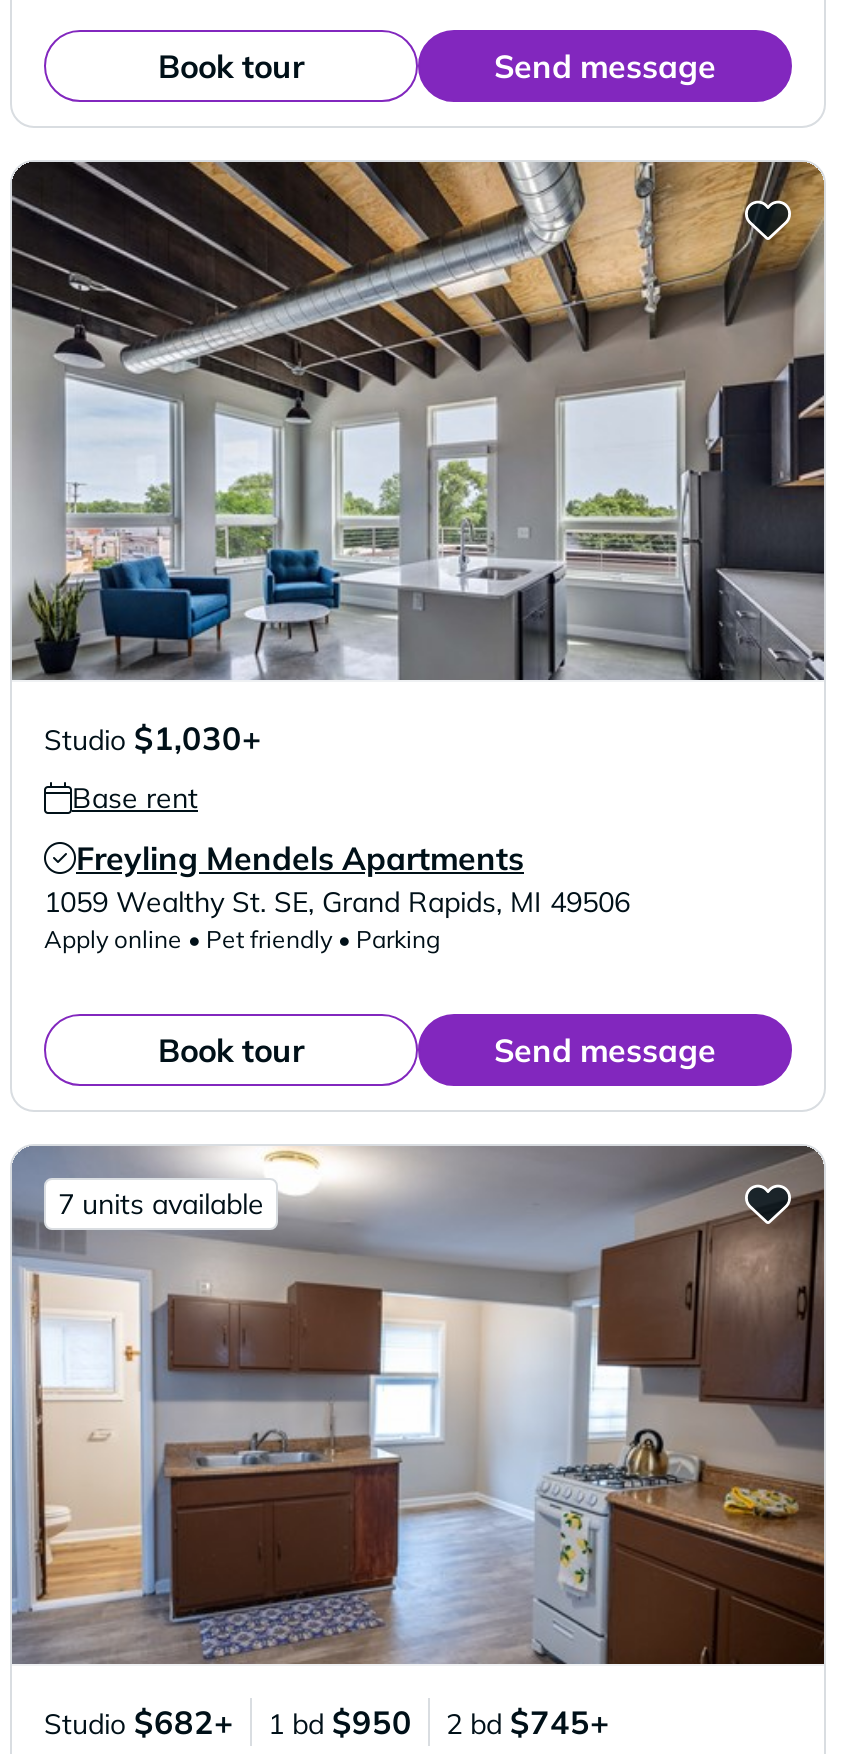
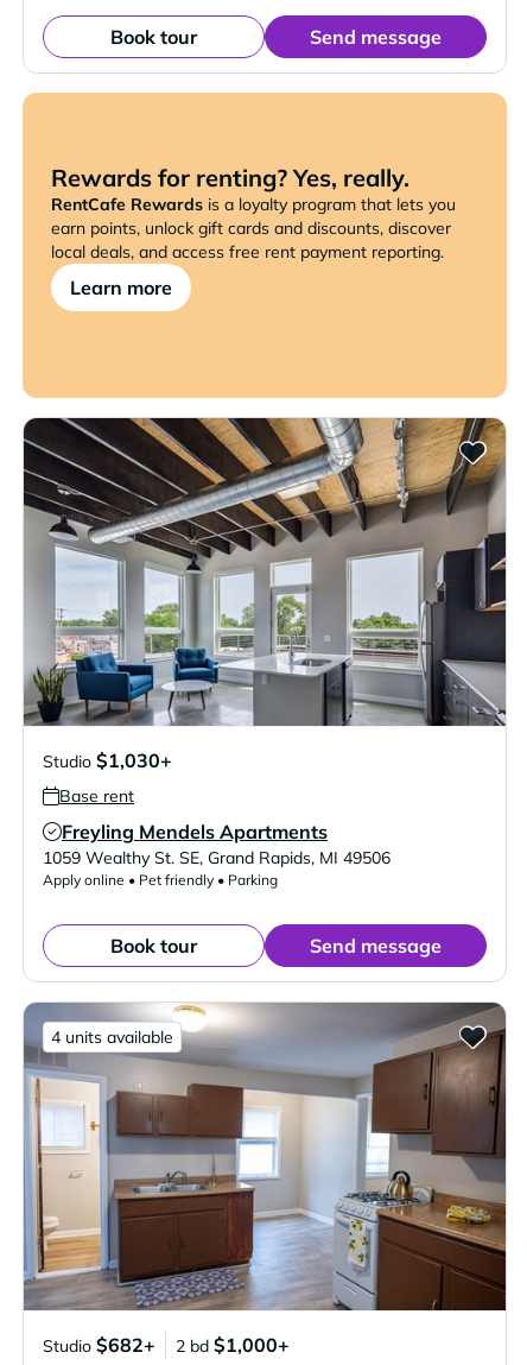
+ [image]
+ Rewards for renting? Yes, really.
+ RentCafe Rewards is a loyalty program that lets you
+ earn points, unlock gift cards and discounts, discover
+ local deals, and access free rent payment reporting.
+ Learn more

- 7 units available
+ 4 units available

- 1 bd $950
- 2 bd $745+
+ 2 bd $1,000+
